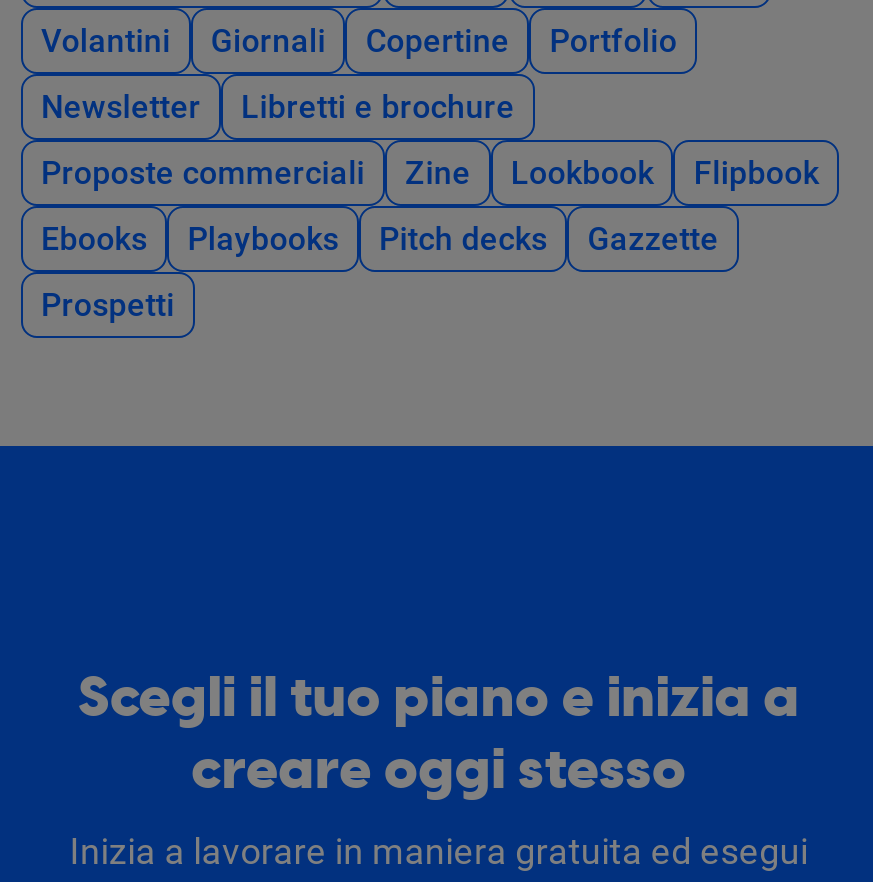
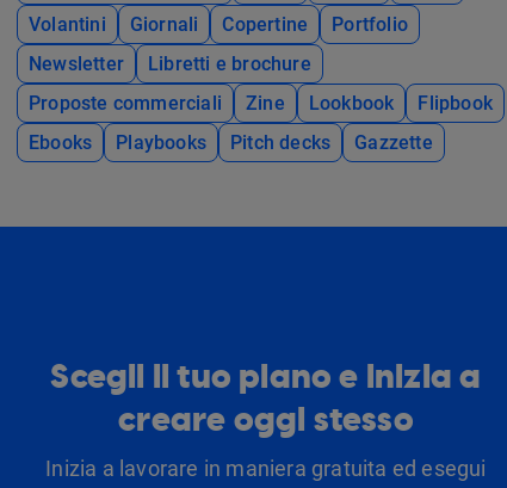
- Prospetti
